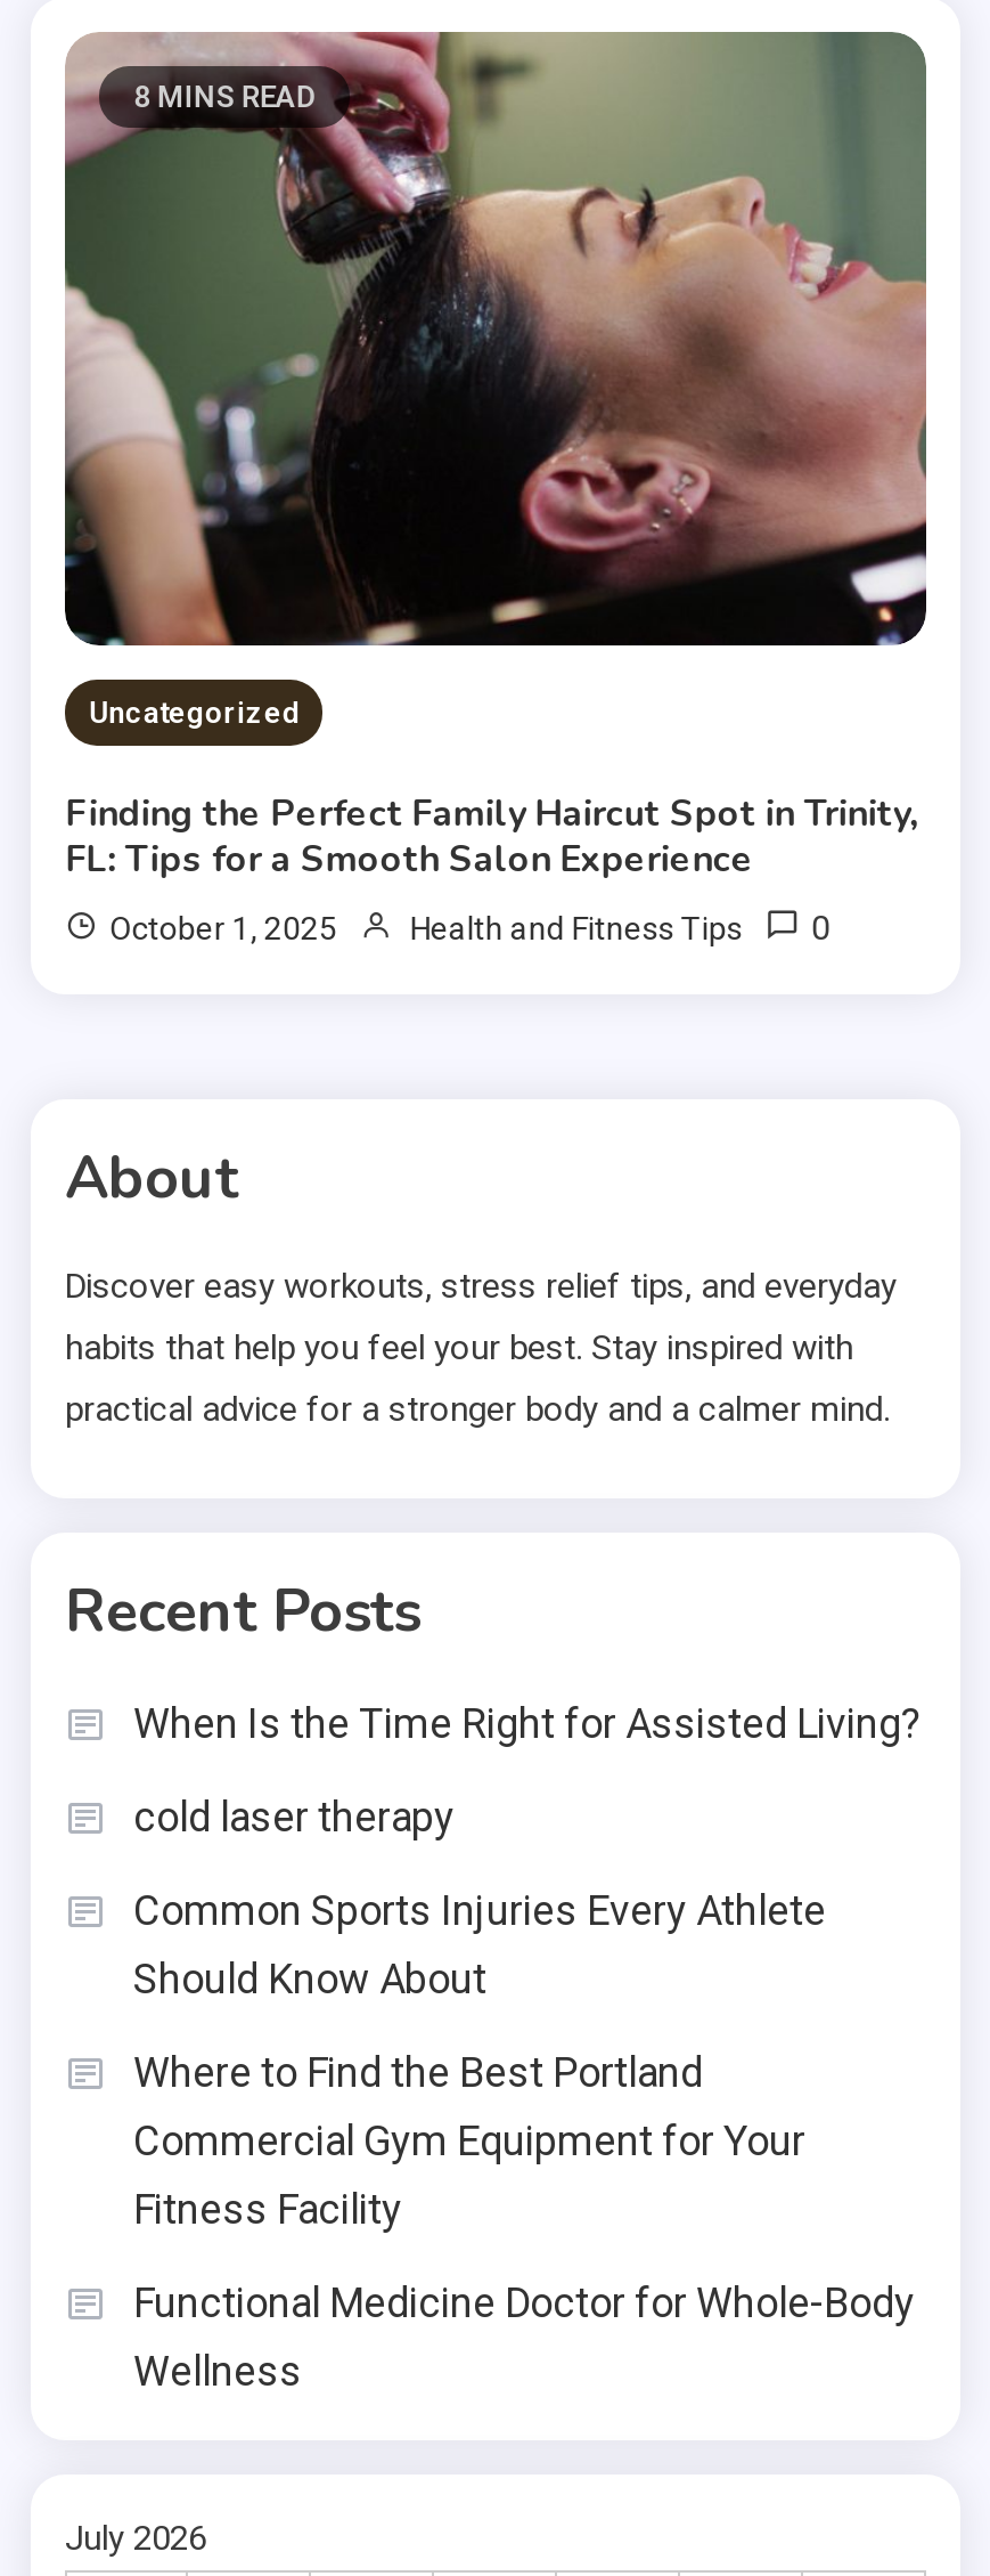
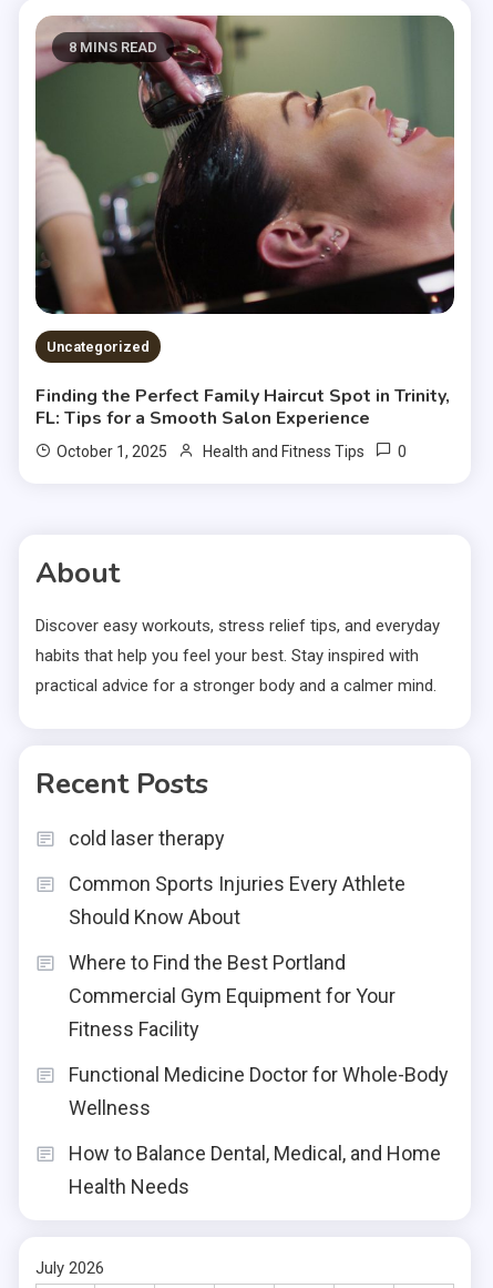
- When Is the Time Right for Assisted Living?

moved up: cold laser therapy | Common Sports Injuries Every Athlete | Should Know About | Where to Find the Best Portland | Commercial Gym Equipment for Your | Fitness Facility | Functional Medicine Doctor for Whole-Body | Wellness

+ How to Balance Dental, Medical, and Home
+ Health Needs
